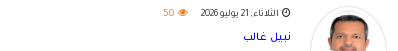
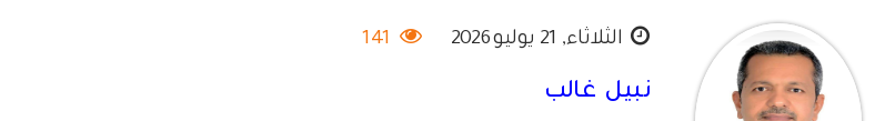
- 50
+ 141
